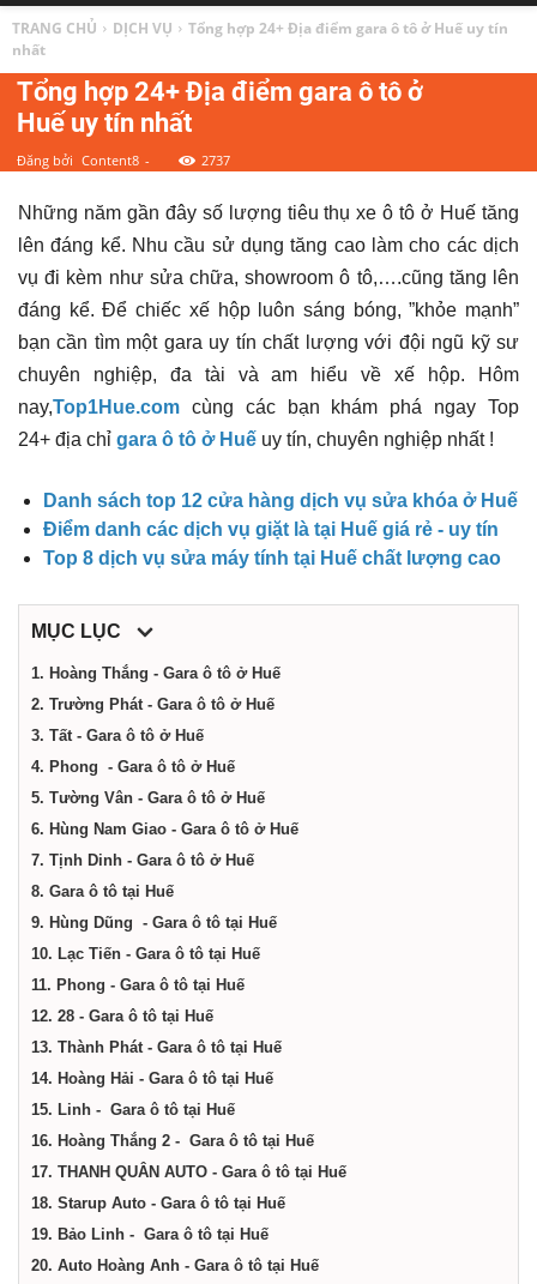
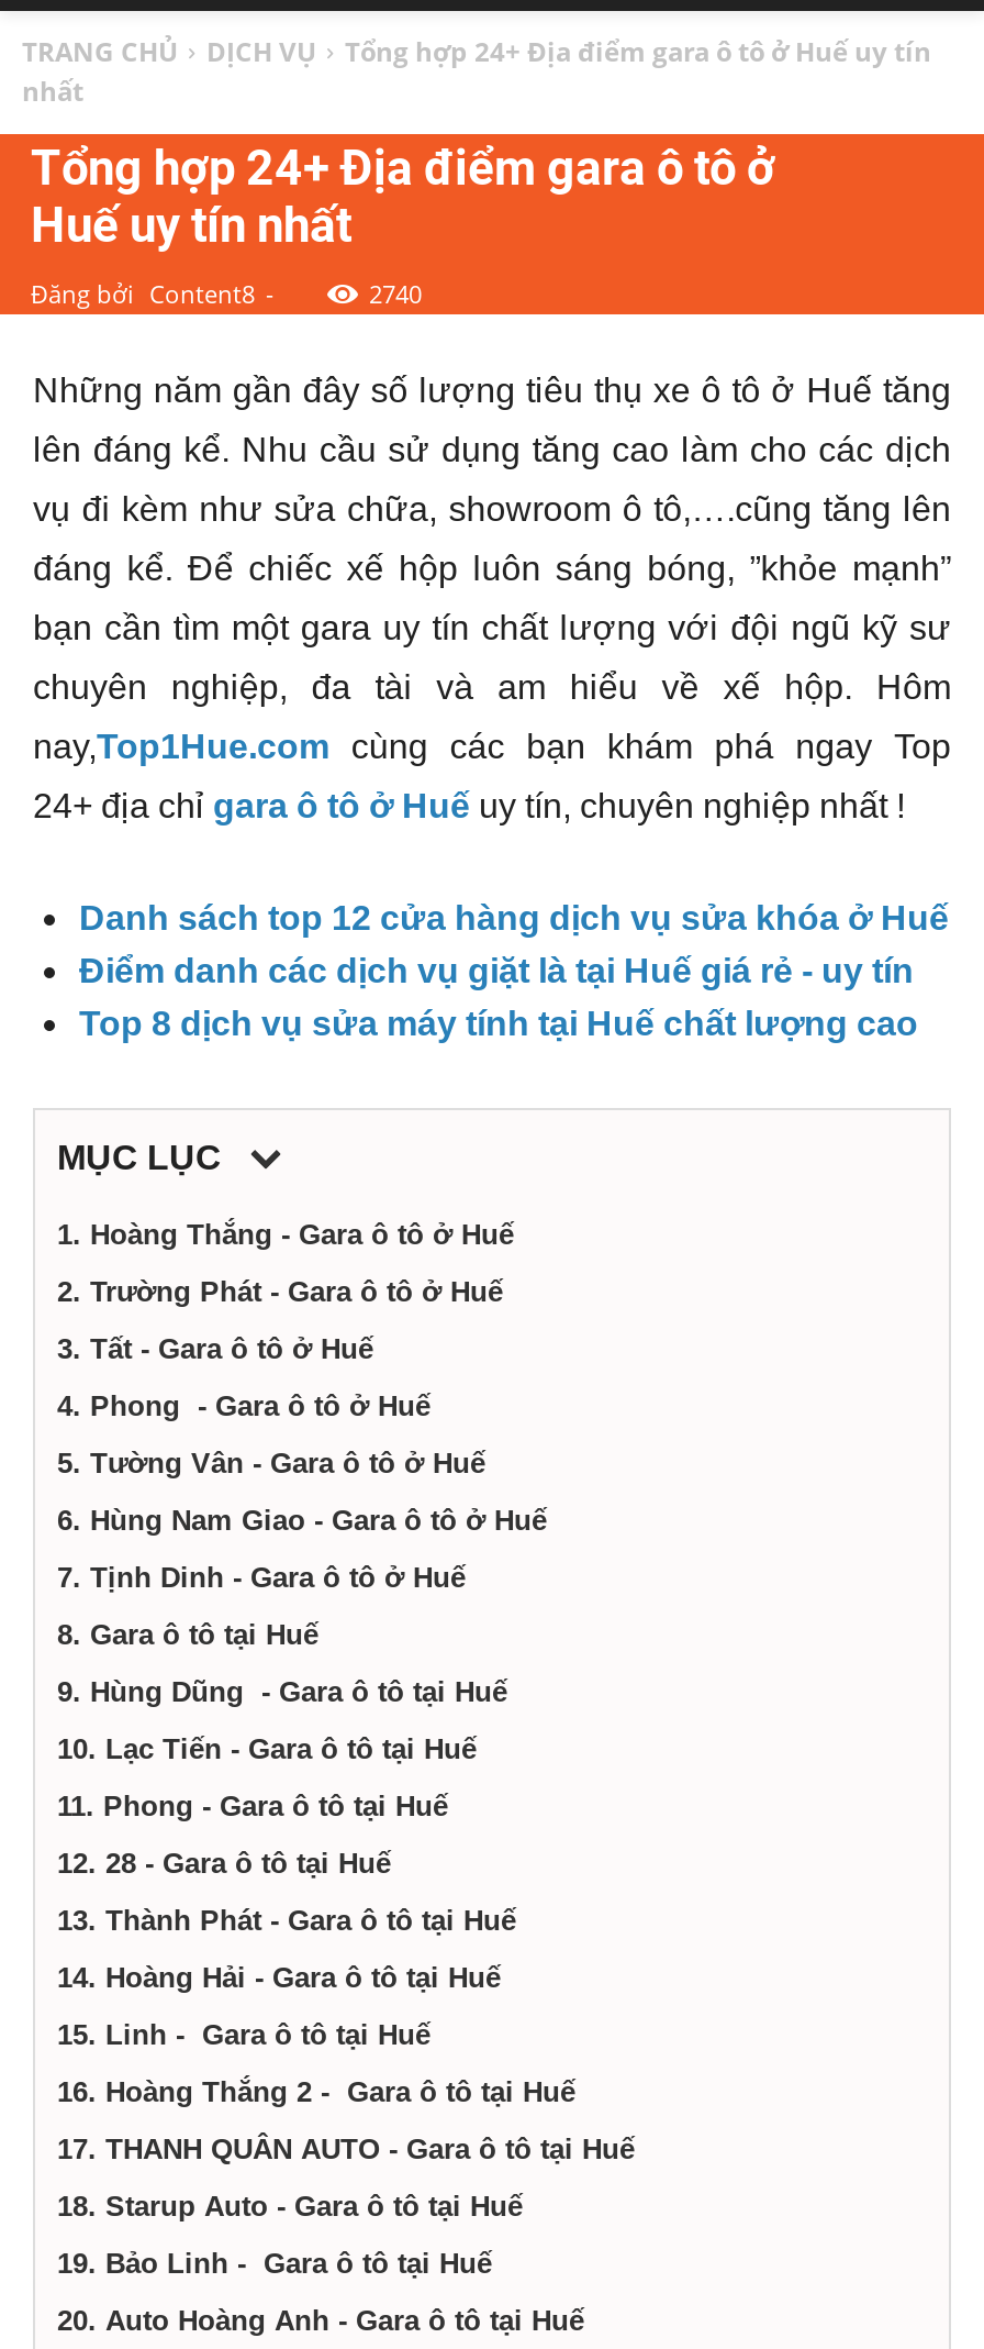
- 2737
+ 2740
